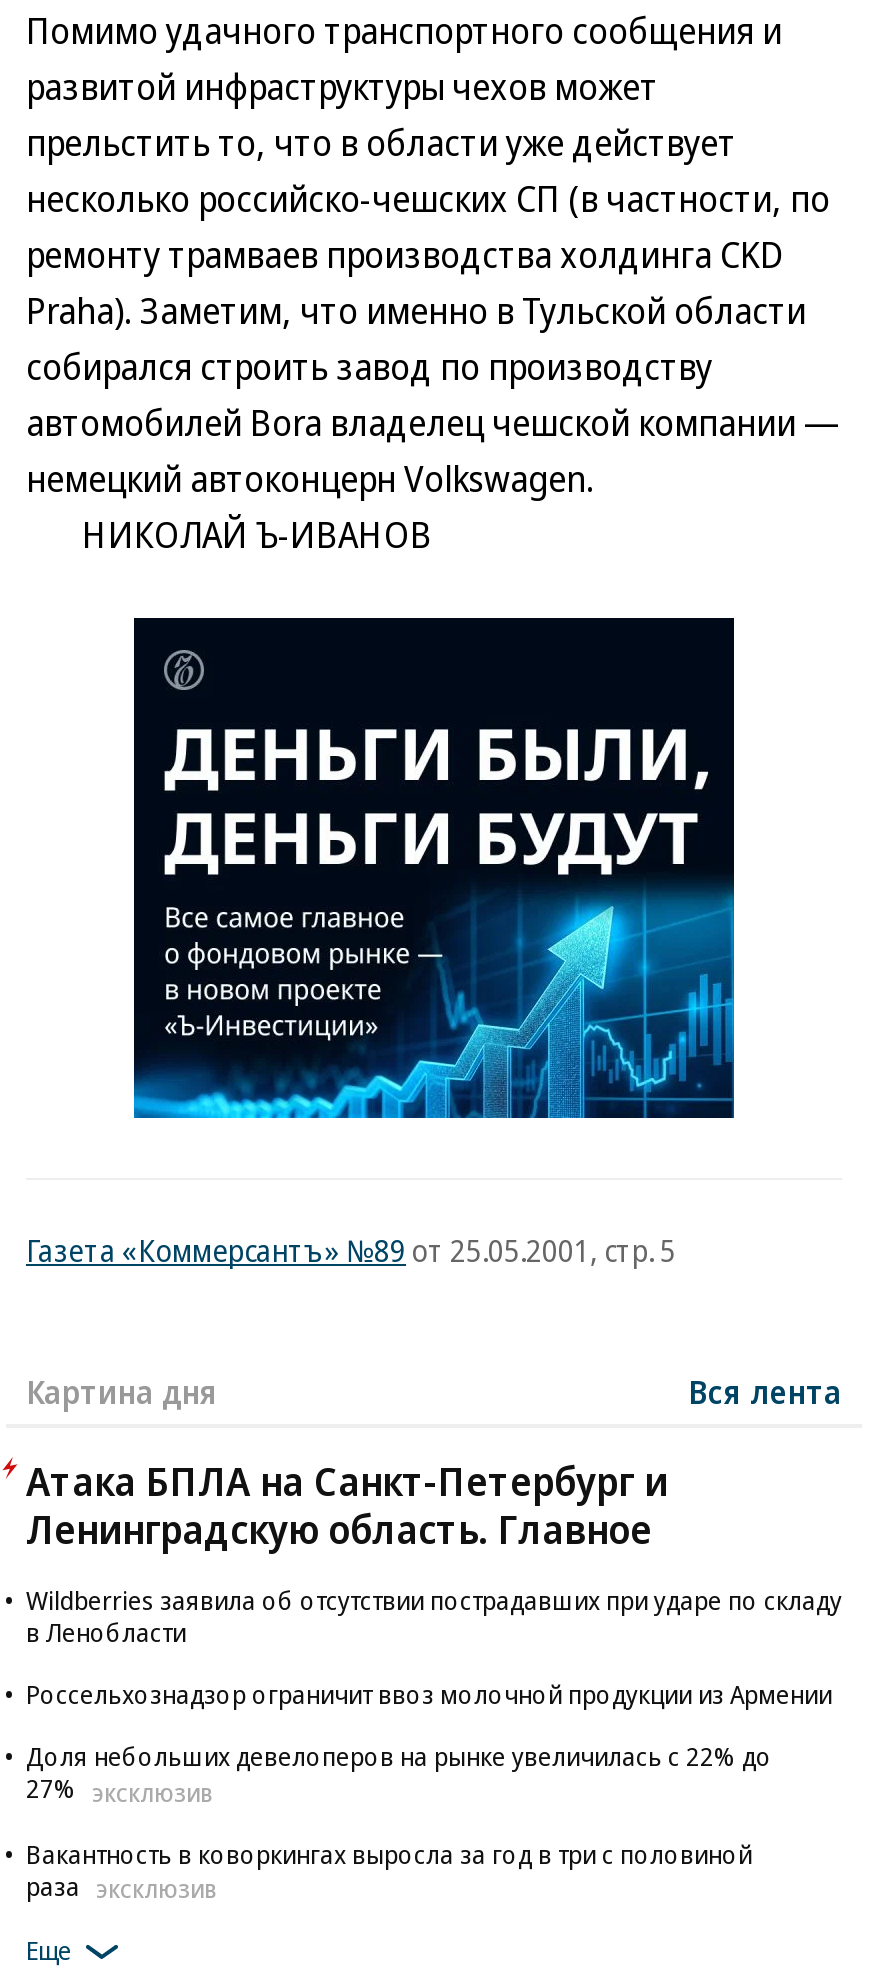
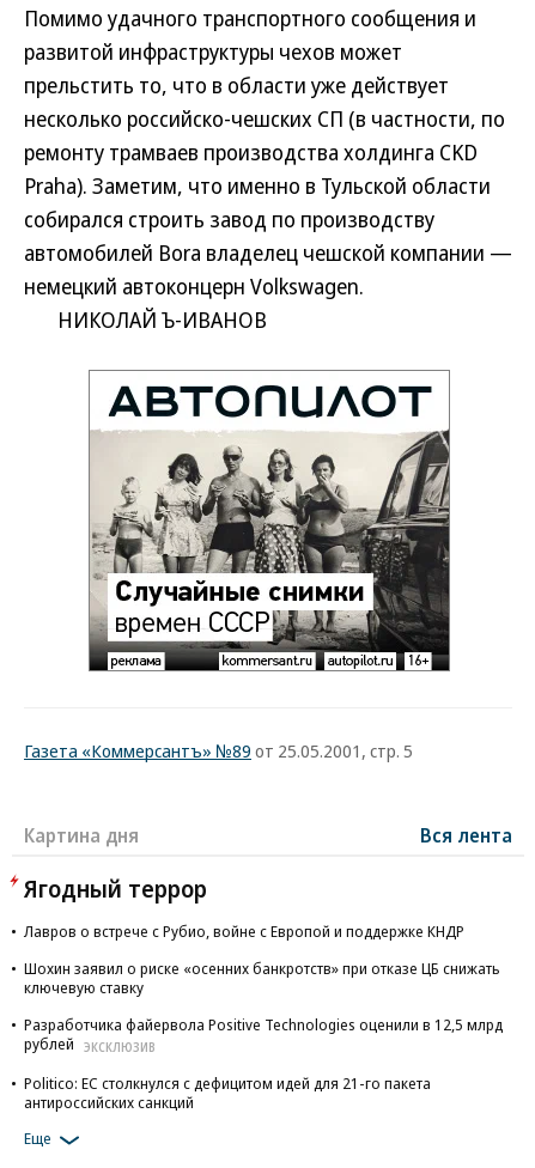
- [image]
+ [image]

- Атака БПЛА на Санкт-Петербург и
- Ленинградскую область. Главное
+ Ягодный террор

- Wildberries заявила об отсутствии пострадавших при ударе по складу
- в Ленобласти
+ Лавров о встрече с Рубио, войне с Европой и поддержке КНДР

- Россельхознадзор ограничит ввоз молочной продукции из Армении
+ Шохин заявил о риске «осенних банкротств» при отказе ЦБ снижать
+ ключевую ставку

- Доля небольших девелоперов на рынке увеличилась с 22% до
- 27% ЭКСКЛЮЗИВ
+ Разработчика файервола Positive Technologies оценили в 12,5 млрд
+ рублей ЭКСКЛЮЗИВ

- Вакантность в коворкингах выросла за год в три с половиной
- раза ЭКСКЛЮЗИВ
+ Politico: ЕС столкнулся с дефицитом идей для 21-го пакета
+ антироссийских санкций
